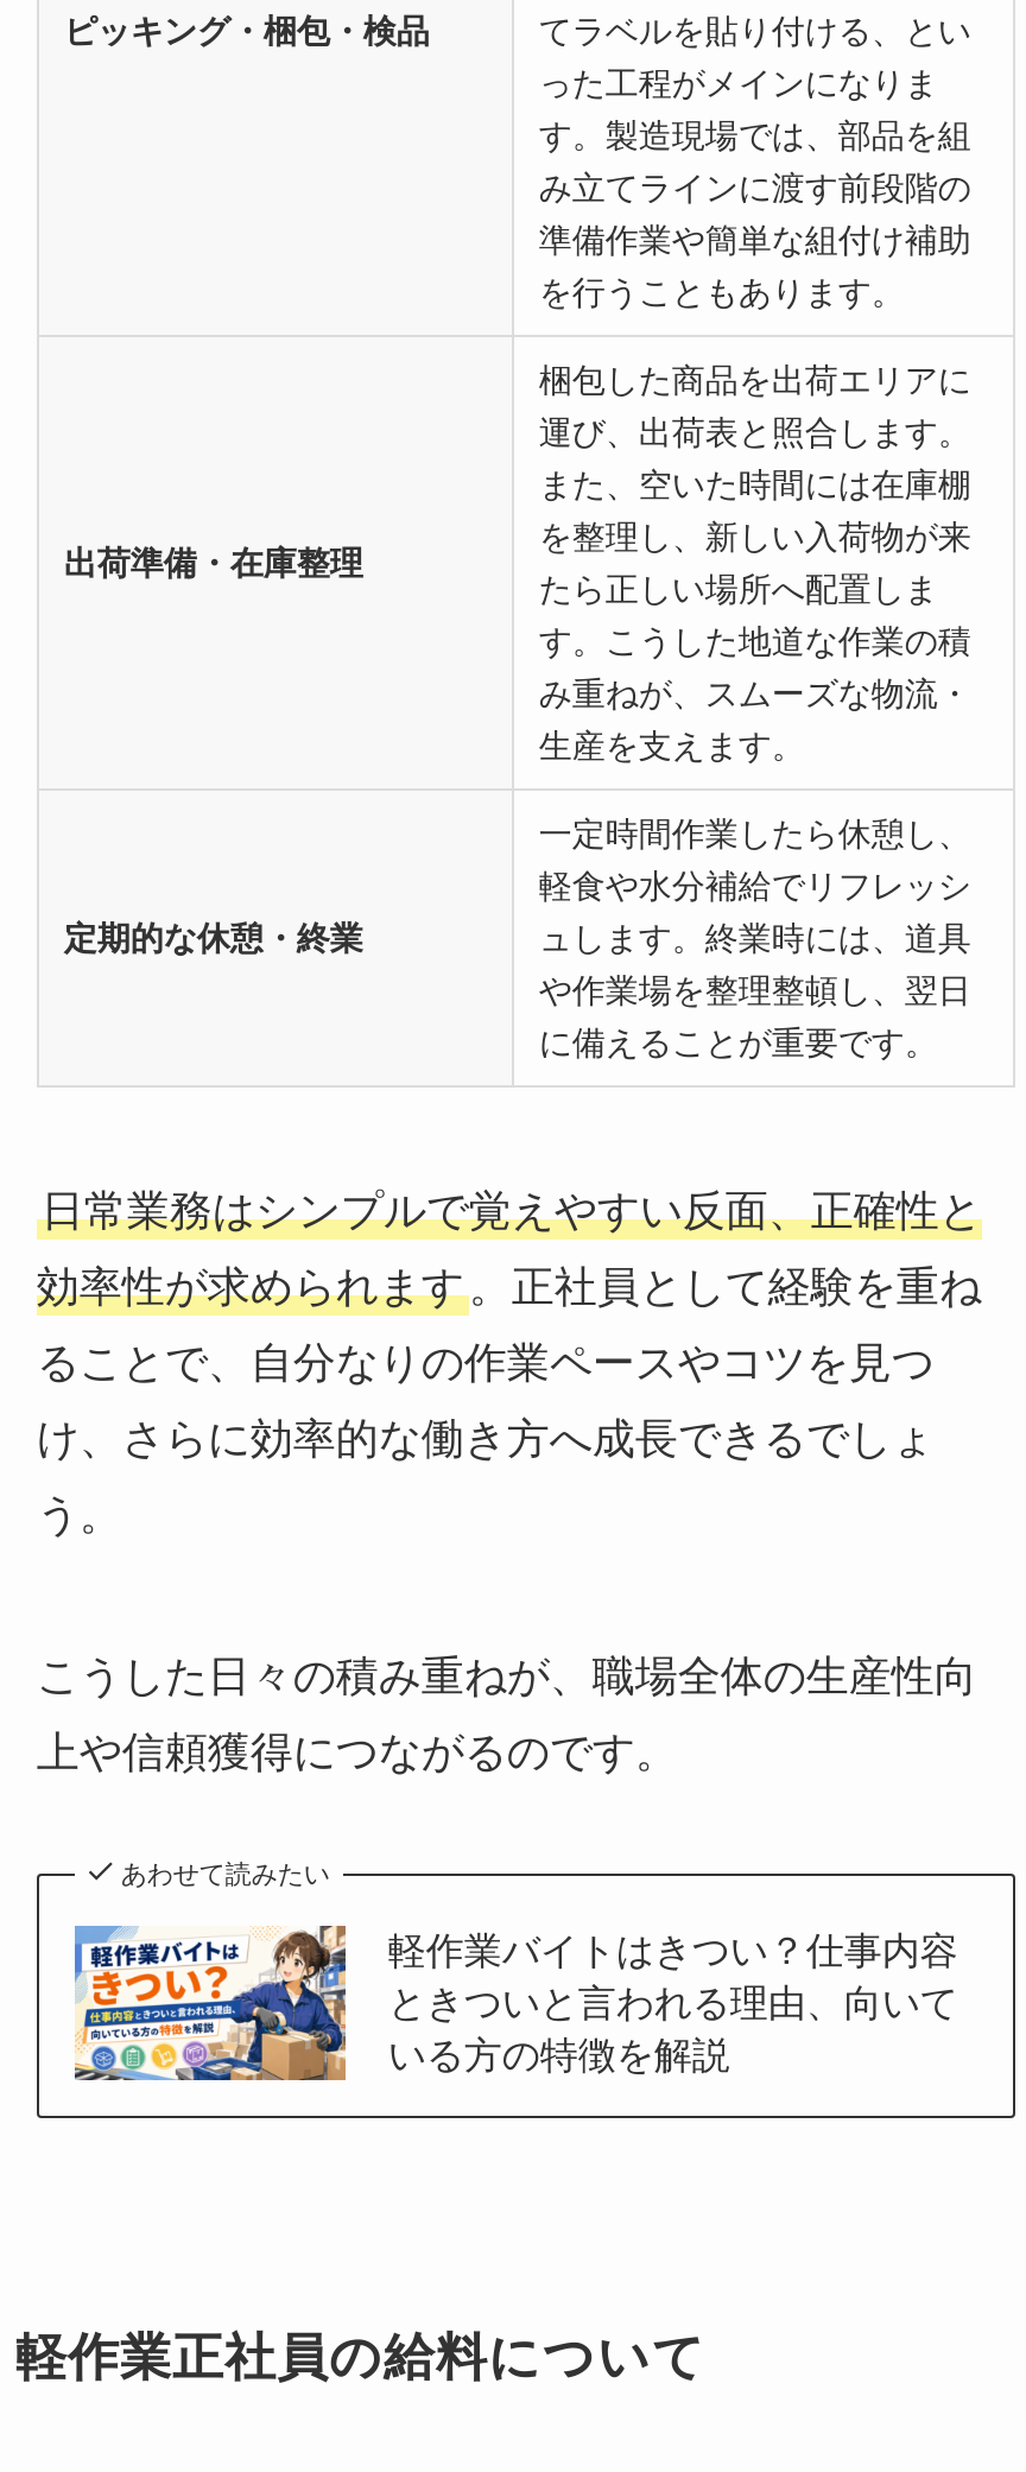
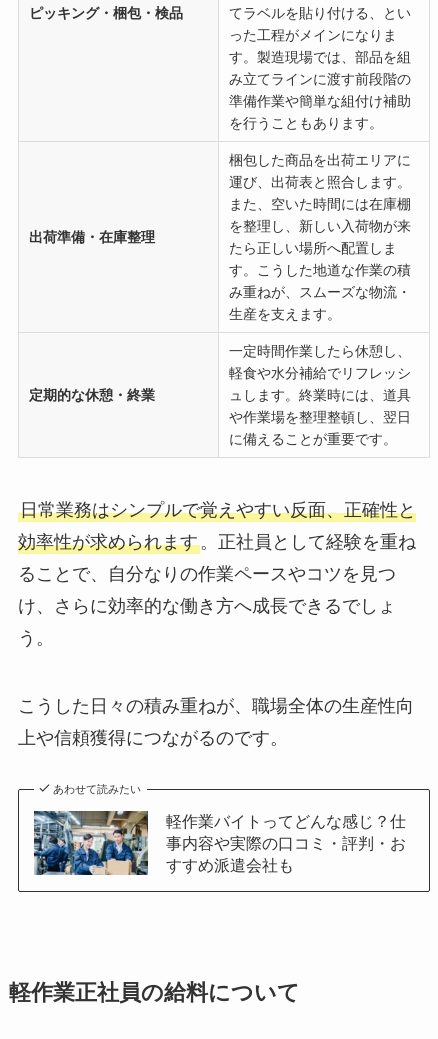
- [image]
- 軽作業バイトはきつい？仕事内容
- ときついと言われる理由、向いて
- いる方の特徴を解説
+ [image]
+ 軽作業バイトってどんな感じ？仕
+ 事内容や実際の口コミ・評判・お
+ すすめ派遣会社も
